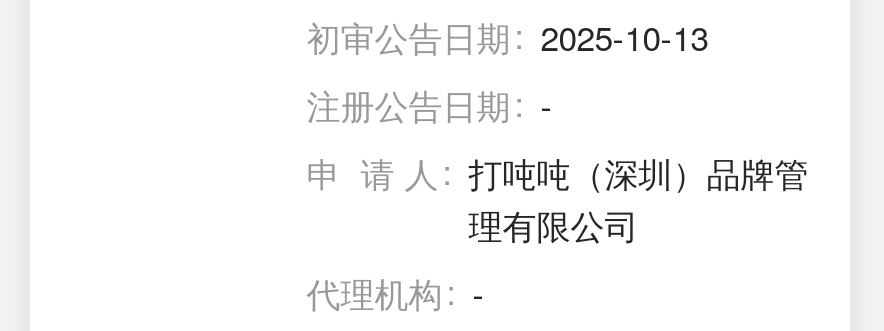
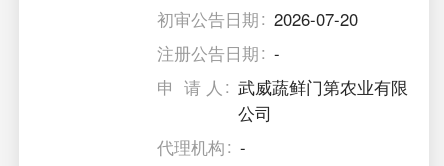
- 初审公告日期 2025-10-13
+ 初审公告日期 2026-07-20

- 打吨吨（深圳）品牌管
- 理有限公司
+ 武威蔬鲜门第农业有限
+ 公司
